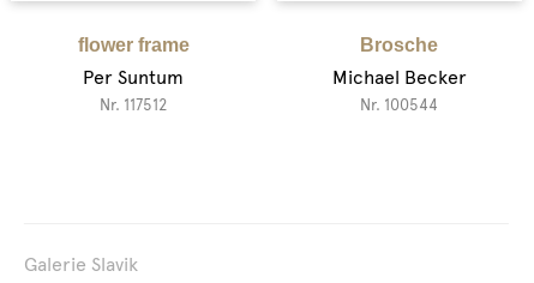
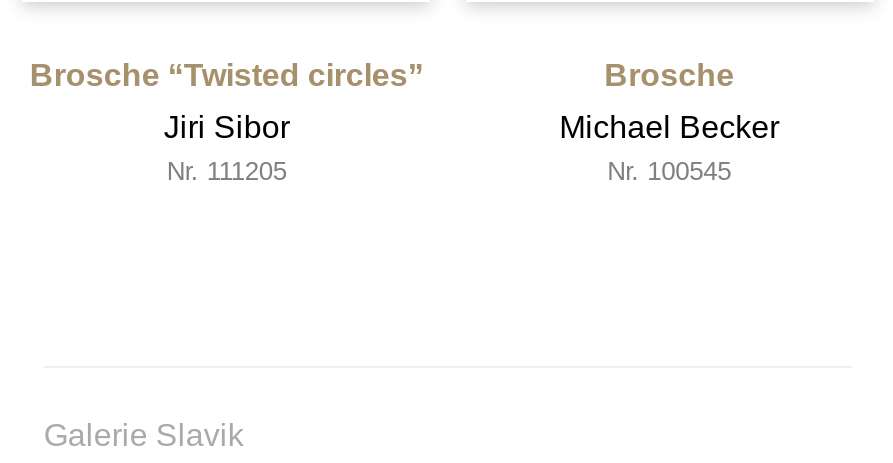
- flower frame
+ Brosche “Twisted circles”

- Per Suntum
- Nr. 117512
+ Jiri Sibor
+ Nr. 111205

- Nr. 100544
+ Nr. 100545
